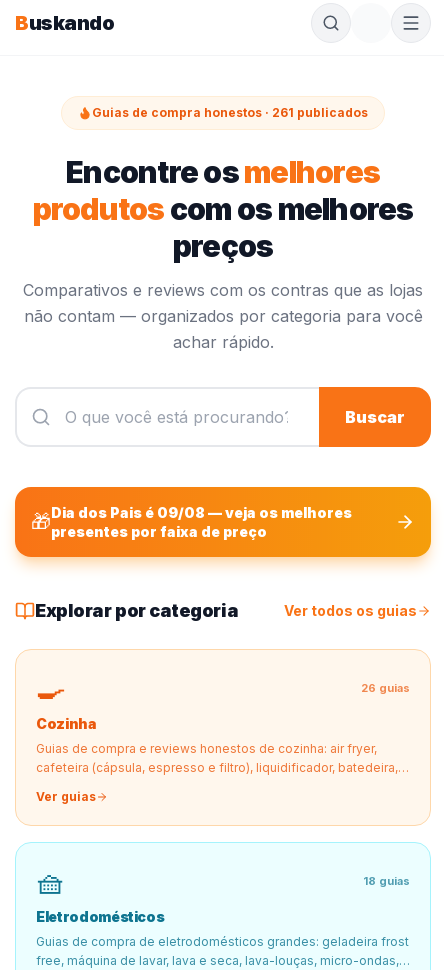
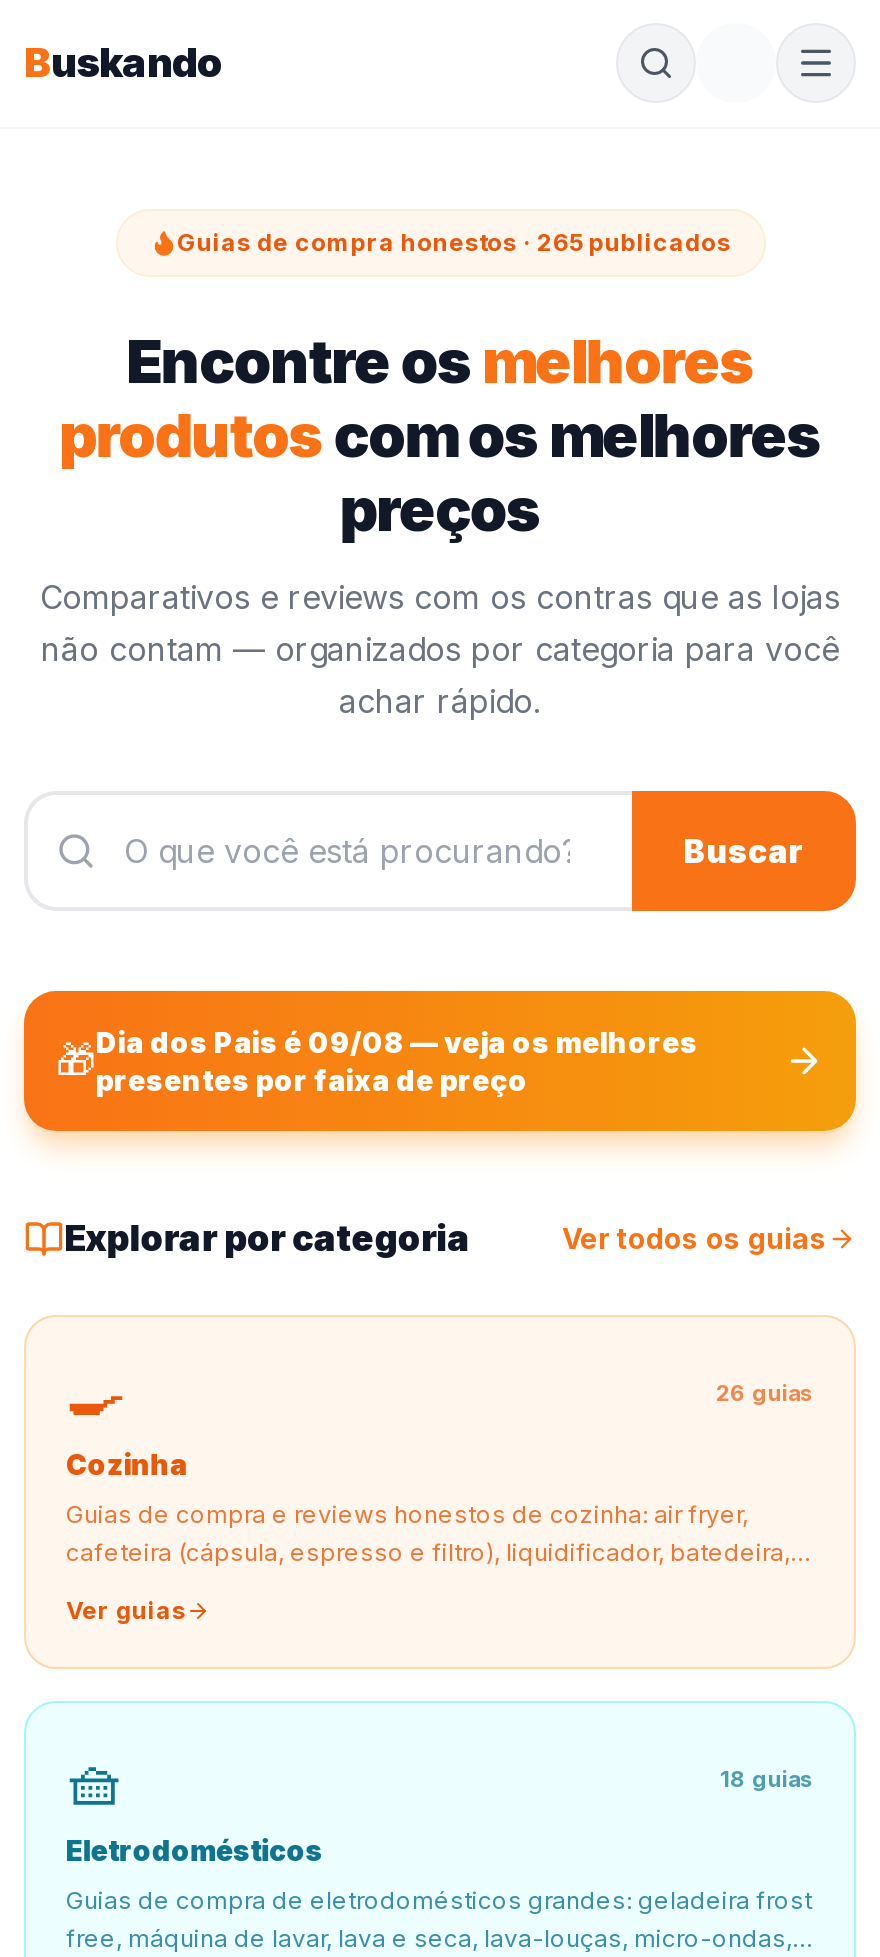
- Guias de compra honestos · 261 publicados
+ Guias de compra honestos · 265 publicados
